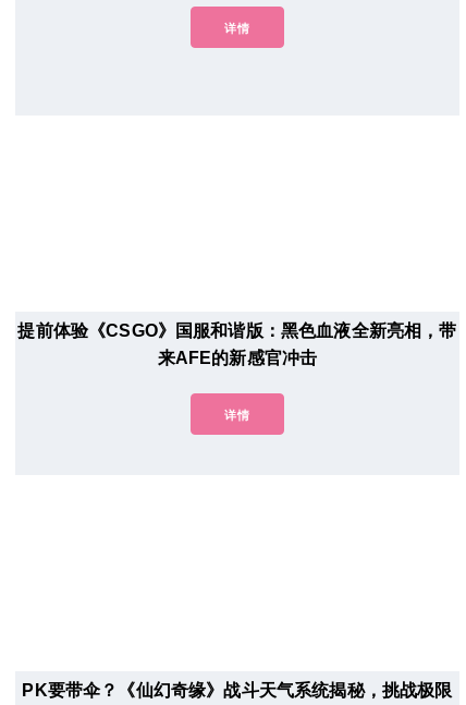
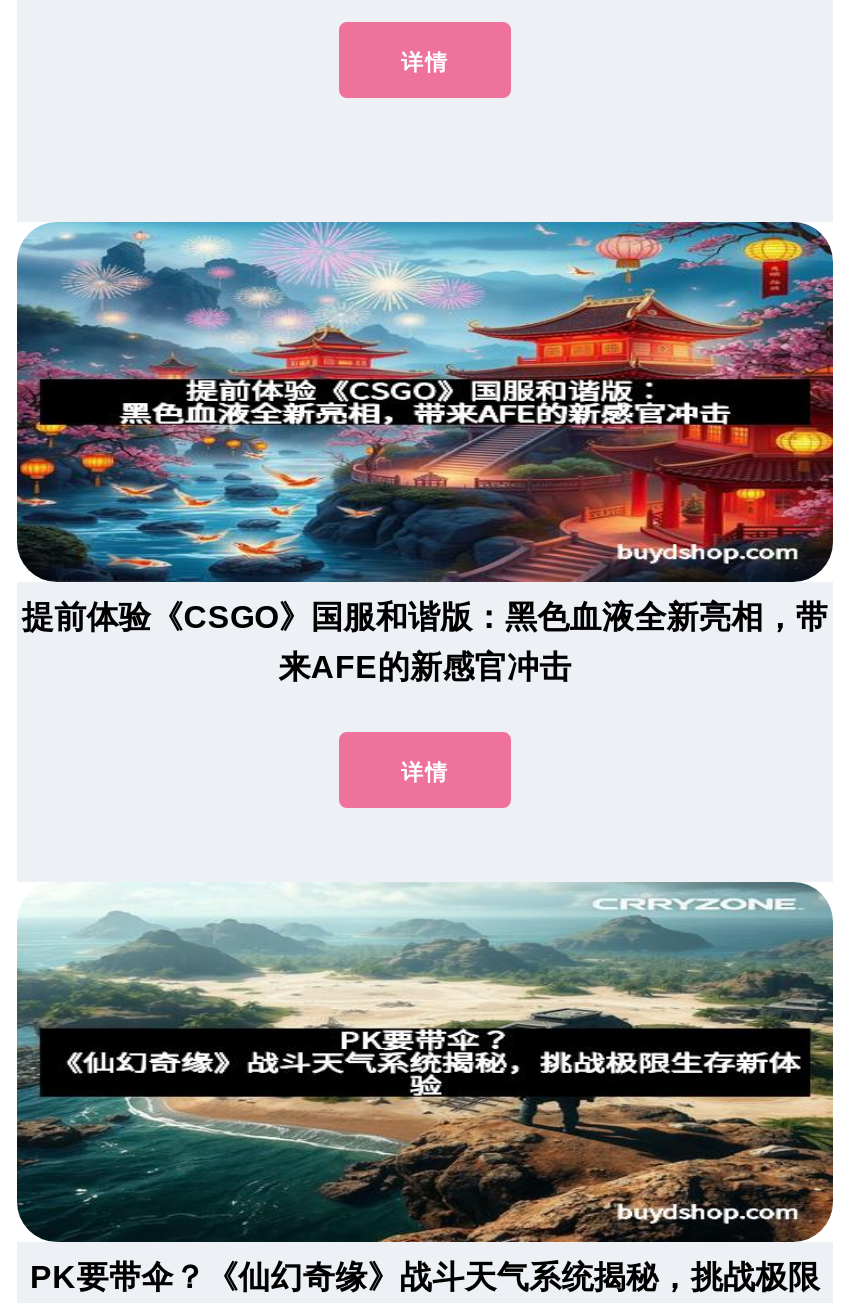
+ [image]

+ [image]
